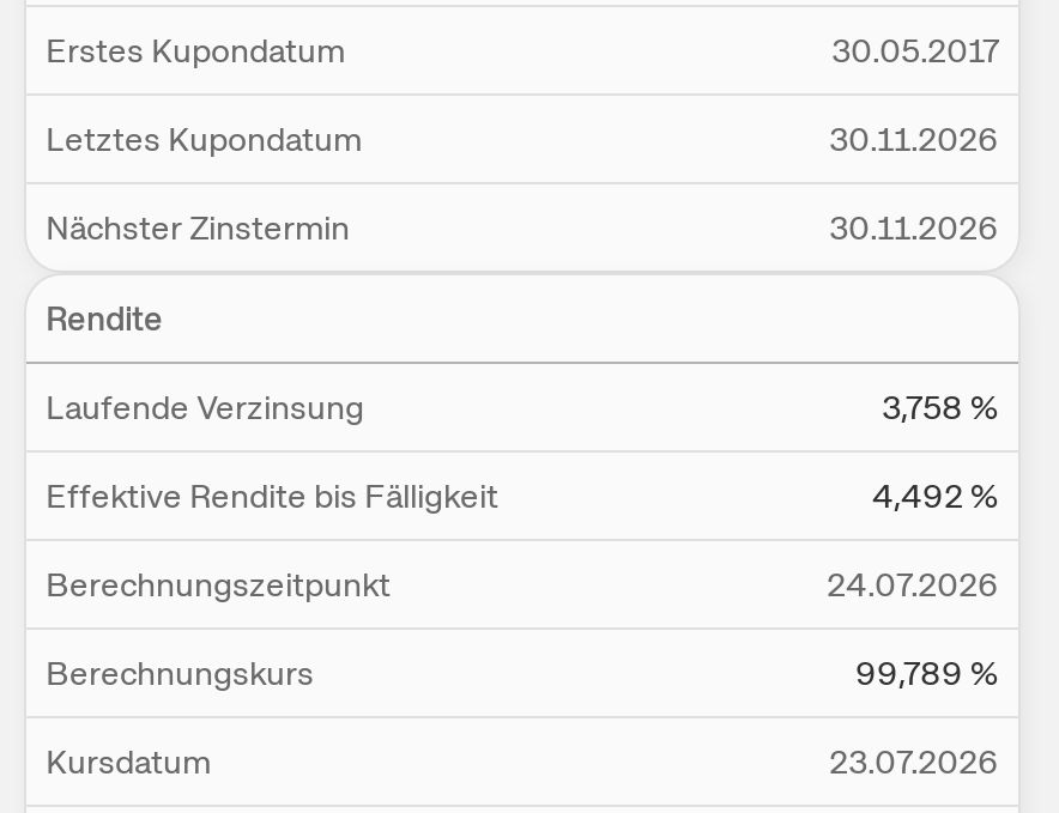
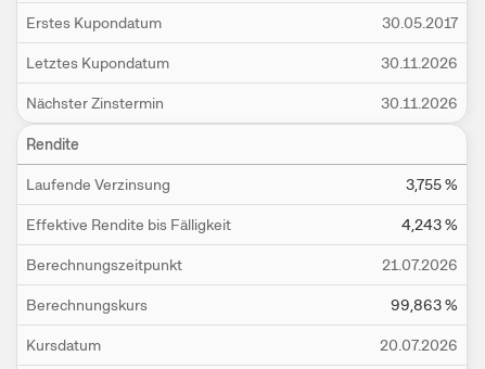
- 3,758 %
+ 3,755 %

- 4,492 %
+ 4,243 %

- 24.07.2026
+ 21.07.2026

- 99,789 %
+ 99,863 %

- 23.07.2026
+ 20.07.2026
